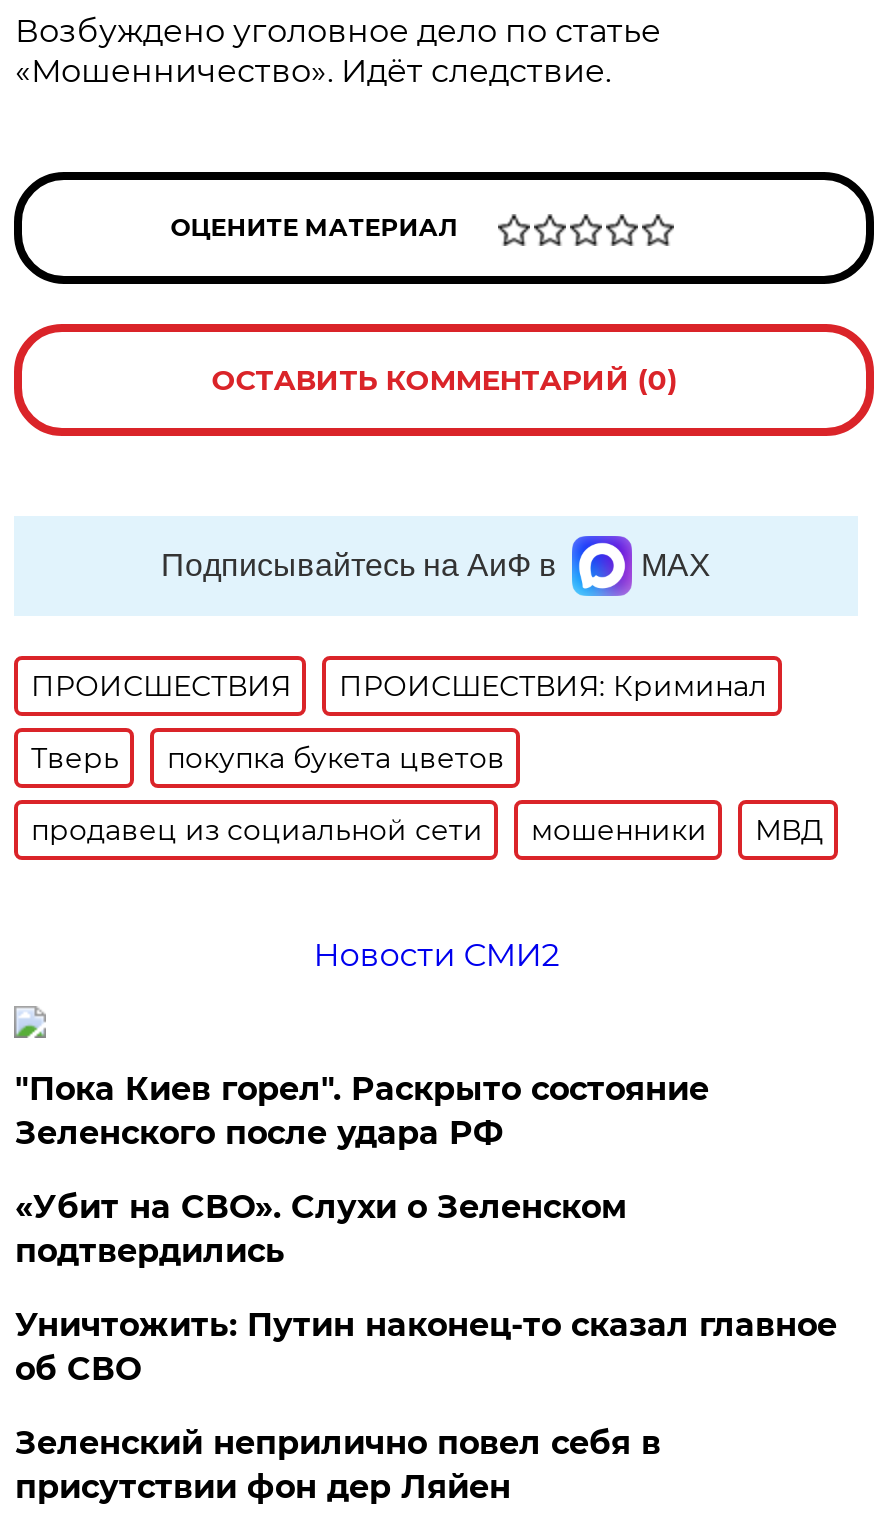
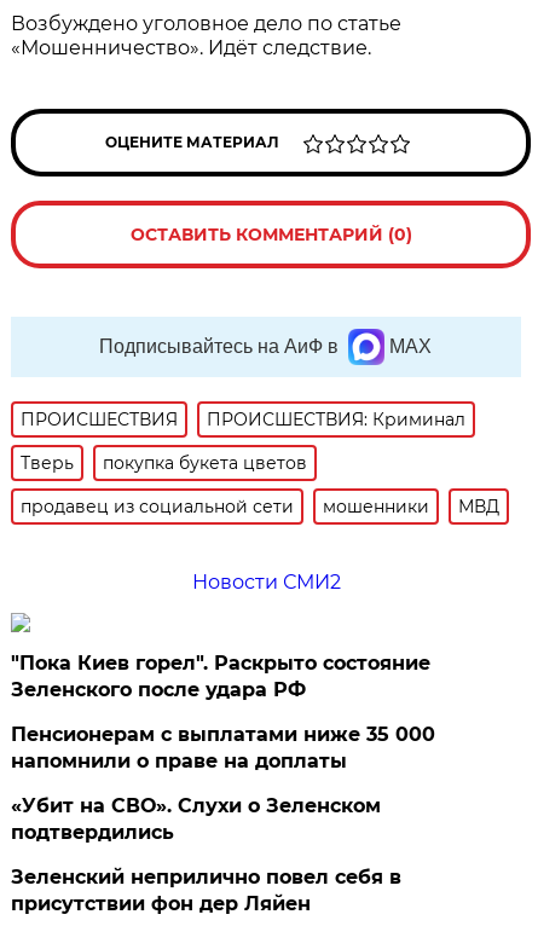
+ Пенсионерам с выплатами ниже 35 000
+ напомнили о праве на доплаты

moved down: «Убит на СВО». Слухи о Зеленском | подтвердились

- Уничтожить: Путин наконец-то сказал главное
- об СВО
